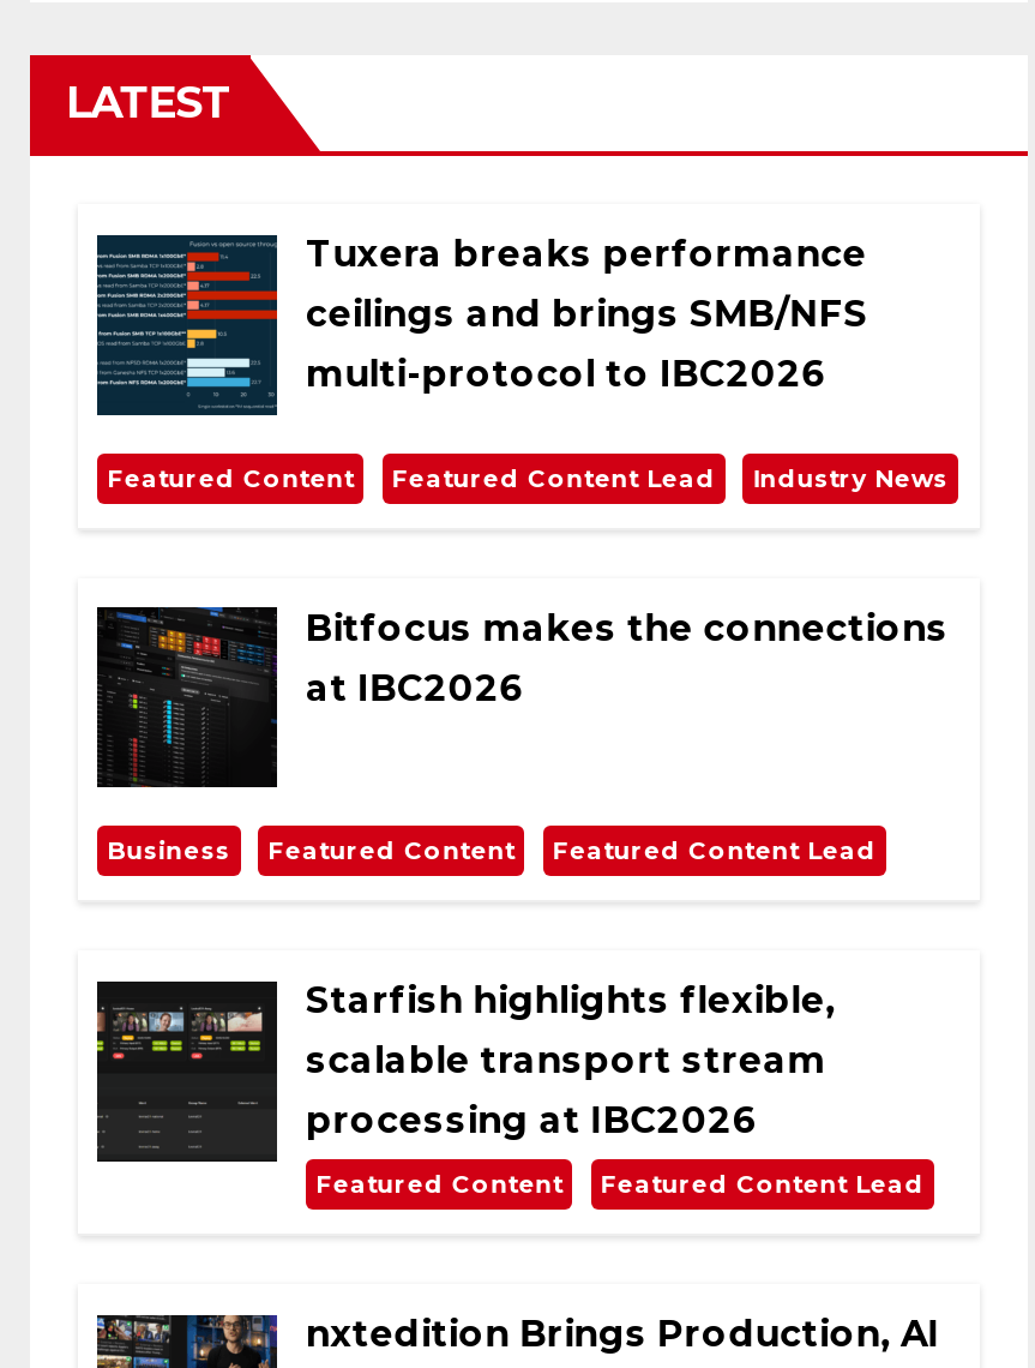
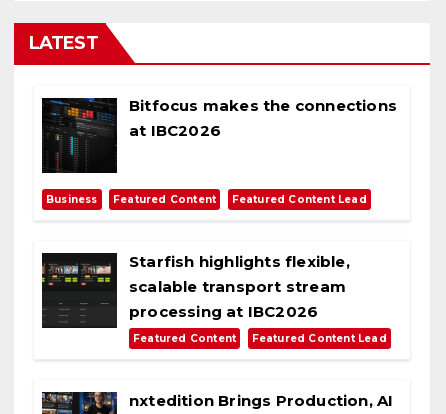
- [image]
- Tuxera breaks performance
- ceilings and brings SMB/NFS
- multi-protocol to IBC2026
- Featured Content , Featured Content Lead , Industry News
